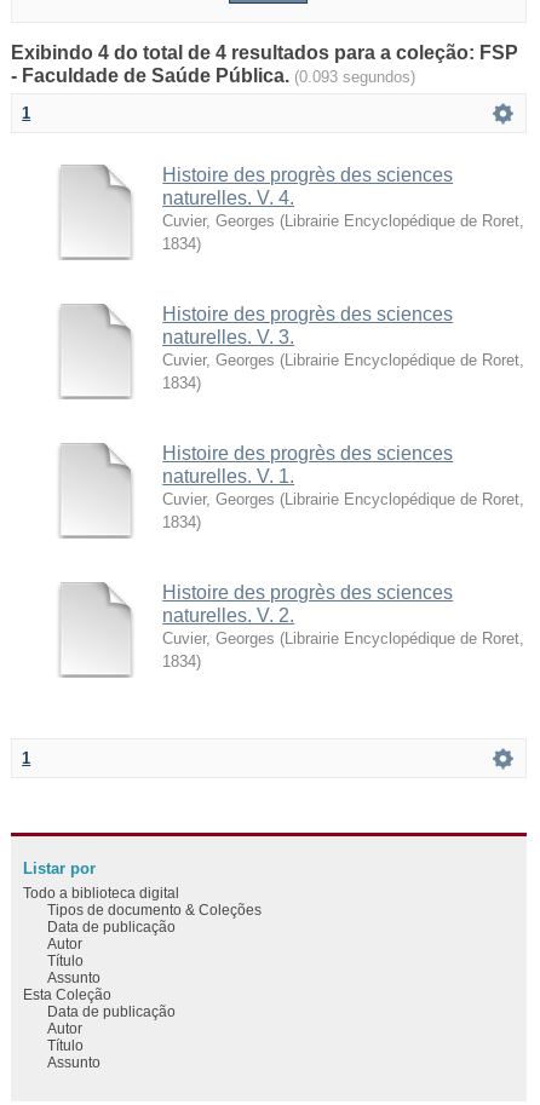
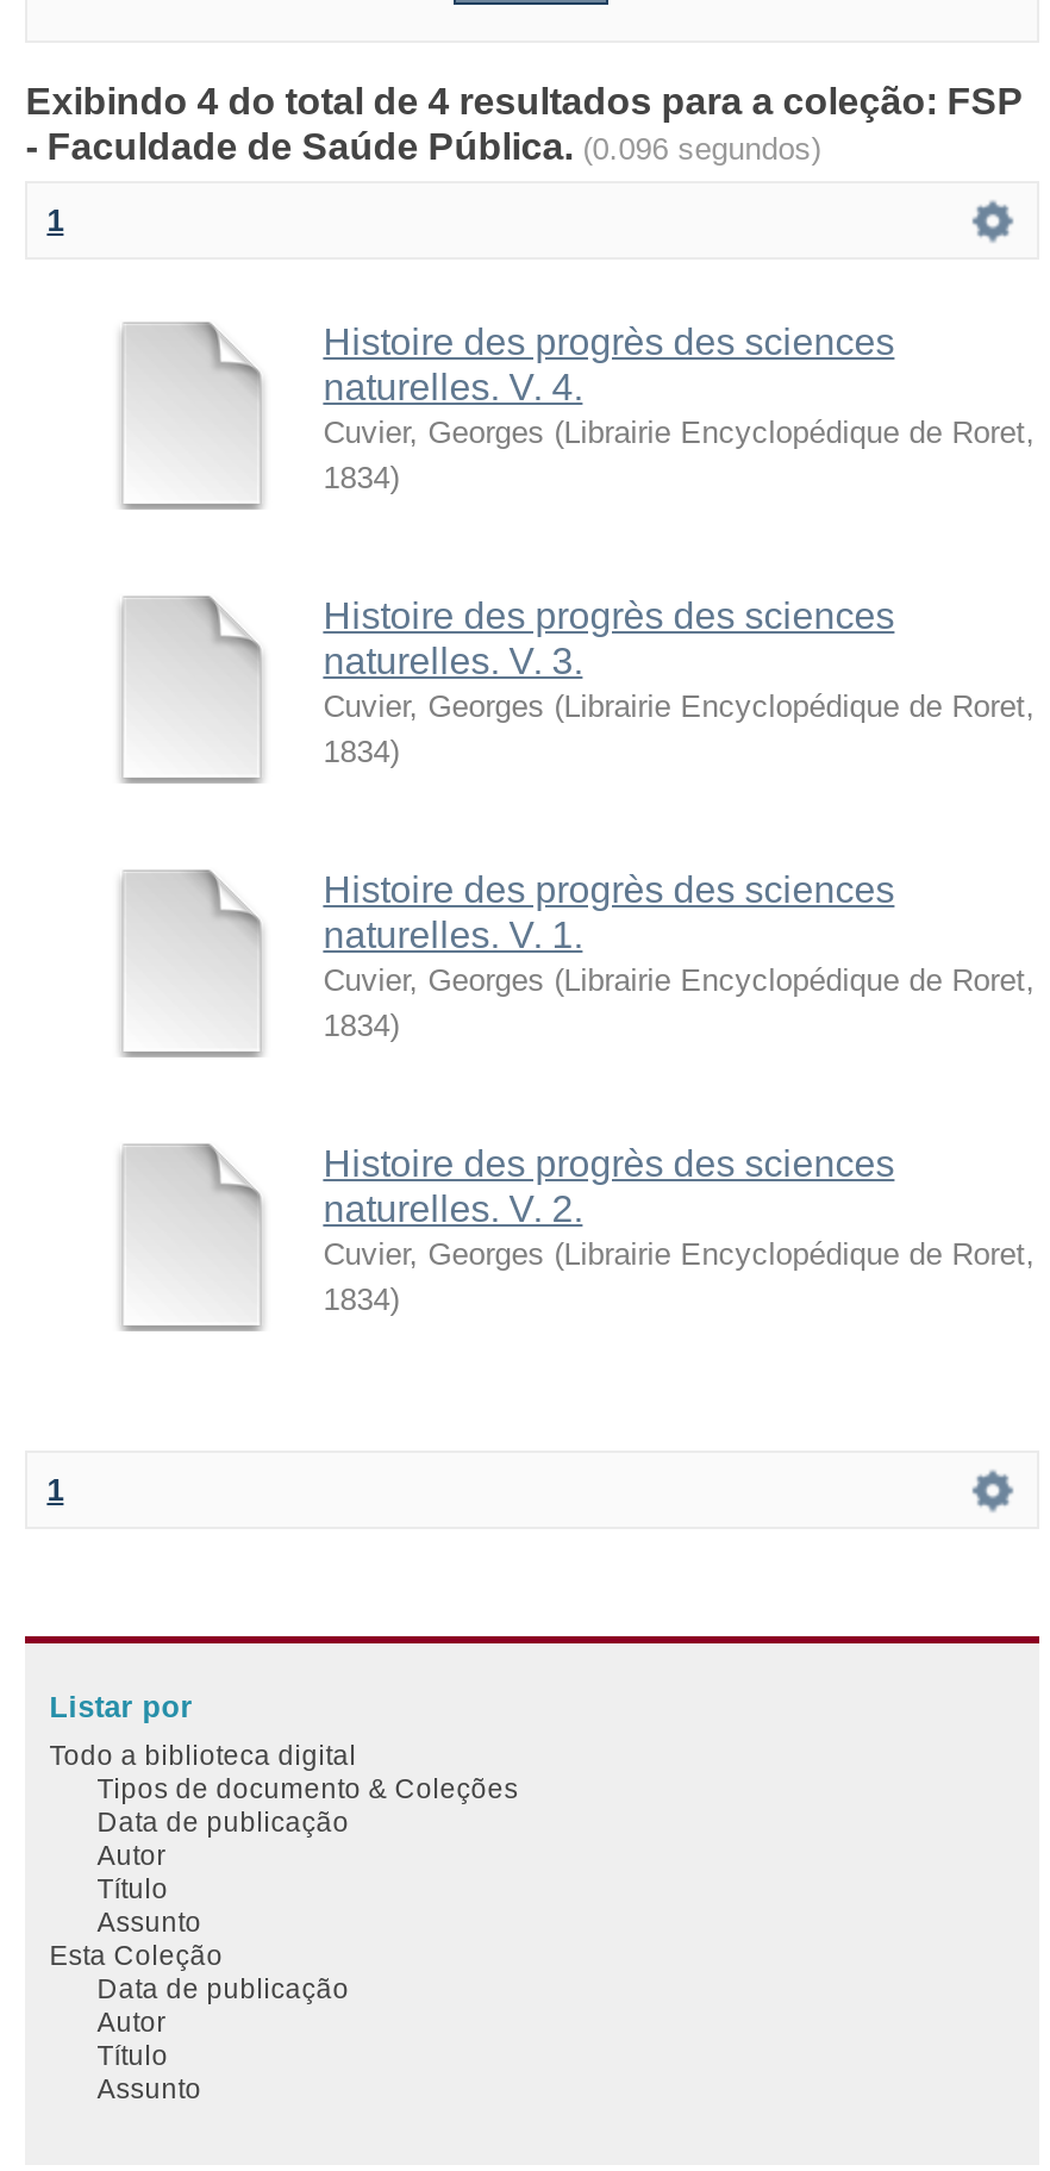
- - Faculdade de Saúde Pública. (0.093 segundos)
+ - Faculdade de Saúde Pública. (0.096 segundos)
